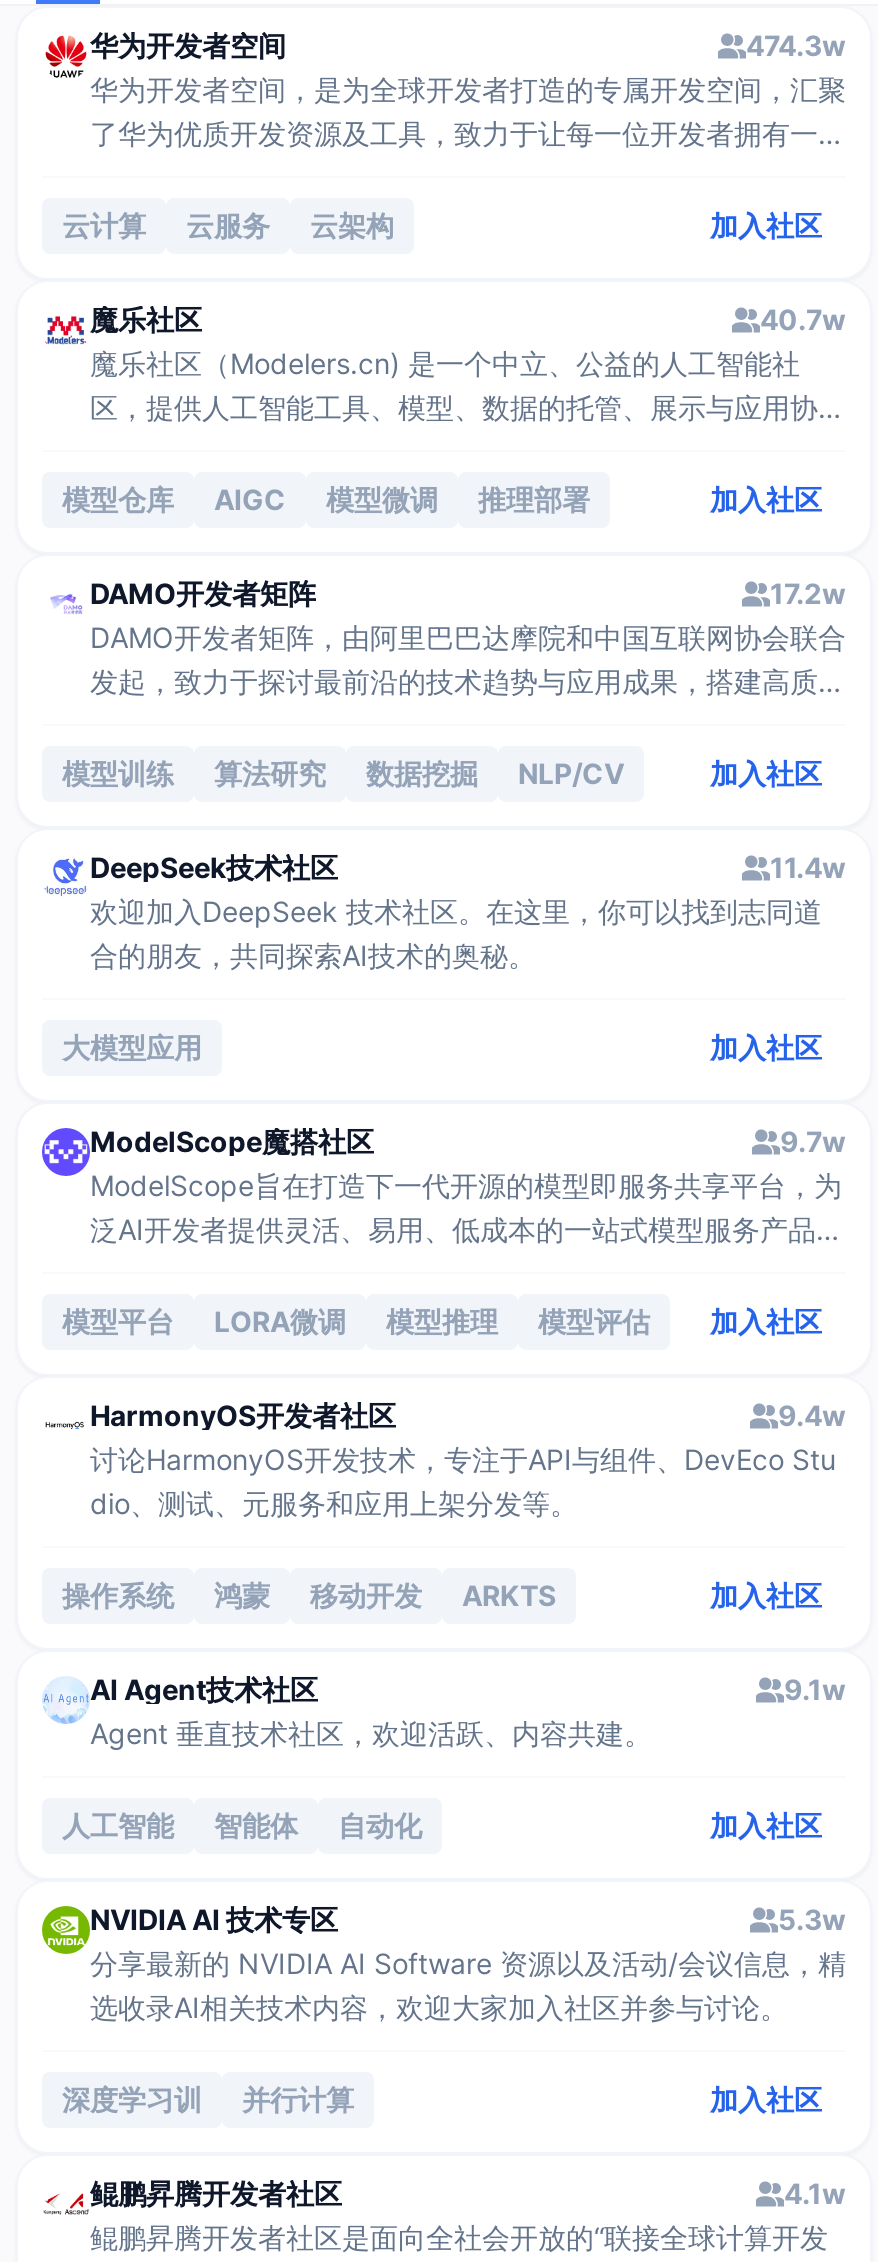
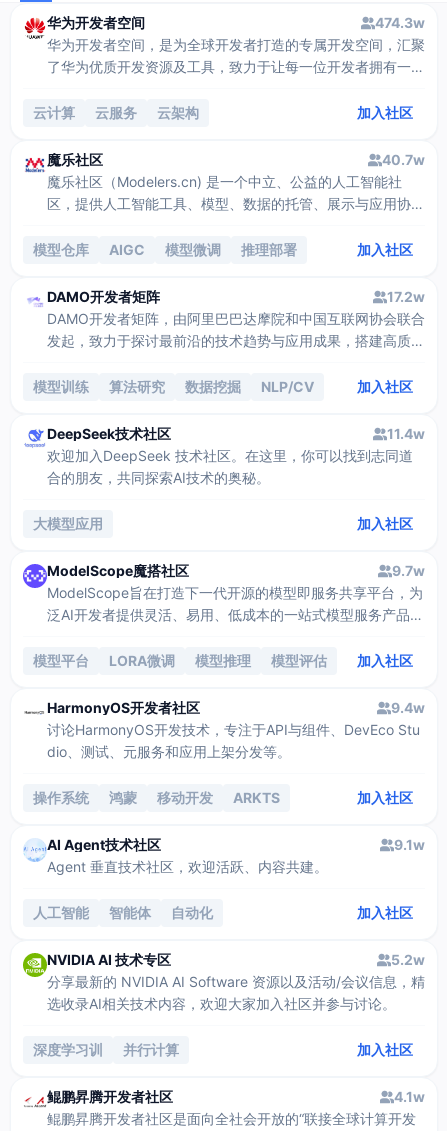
- 5.3w
+ 5.2w
